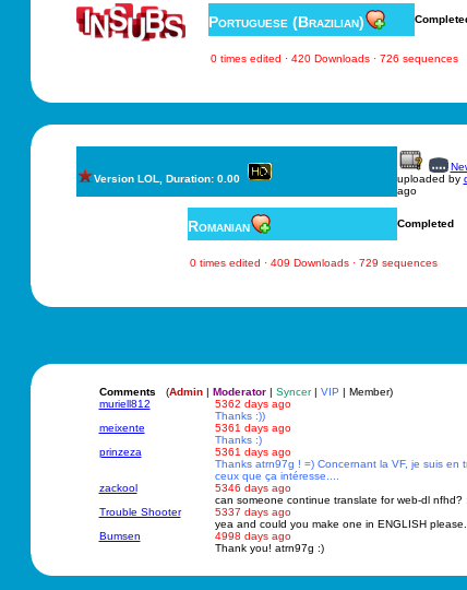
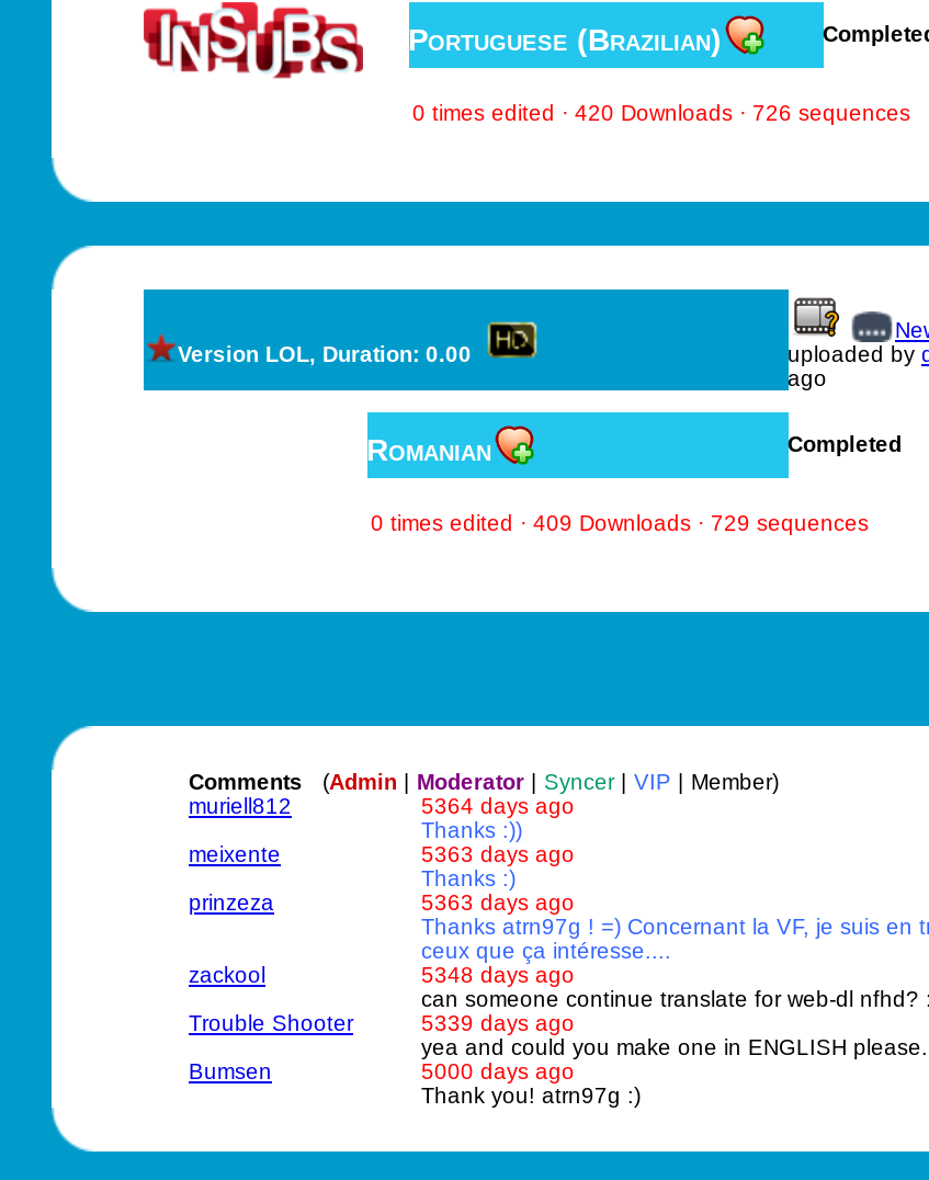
- 5362 days ago
+ 5364 days ago

- 5361 days ago
+ 5363 days ago

- 5361 days ago
+ 5363 days ago

- 5346 days ago
+ 5348 days ago

- 5337 days ago
+ 5339 days ago

- 4998 days ago
+ 5000 days ago
